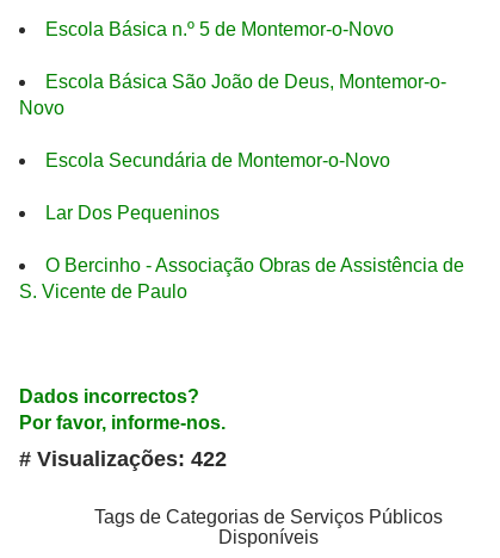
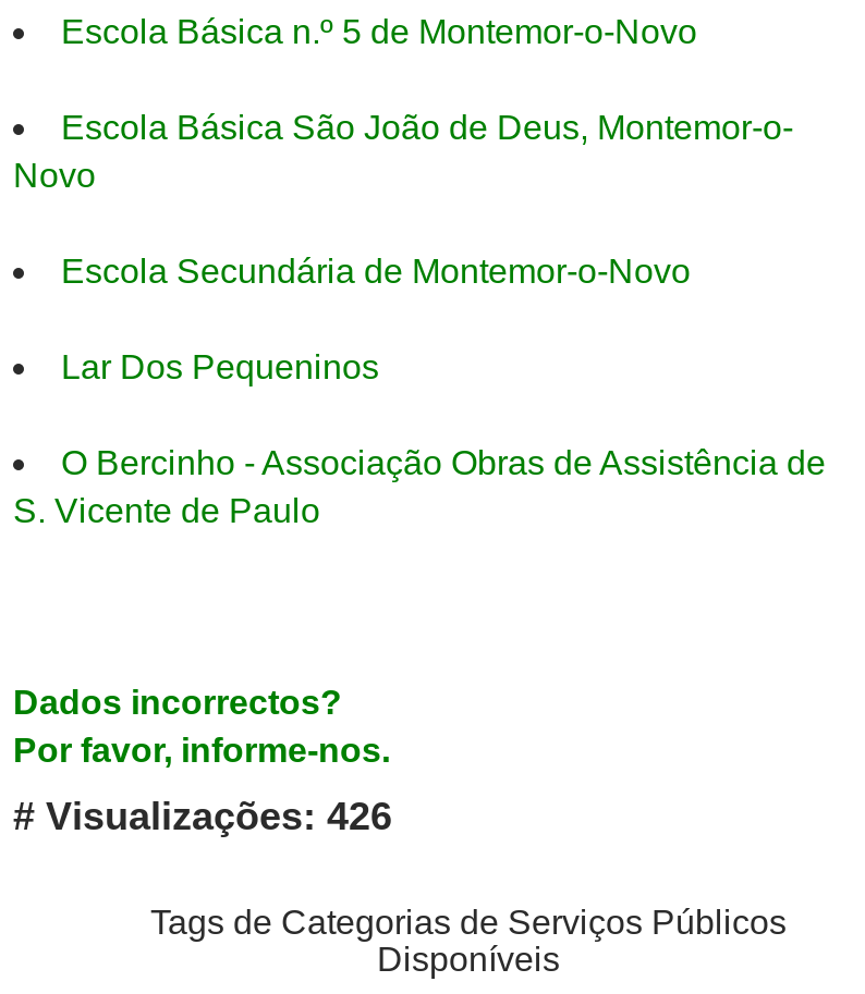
- # Visualizações: 422
+ # Visualizações: 426
